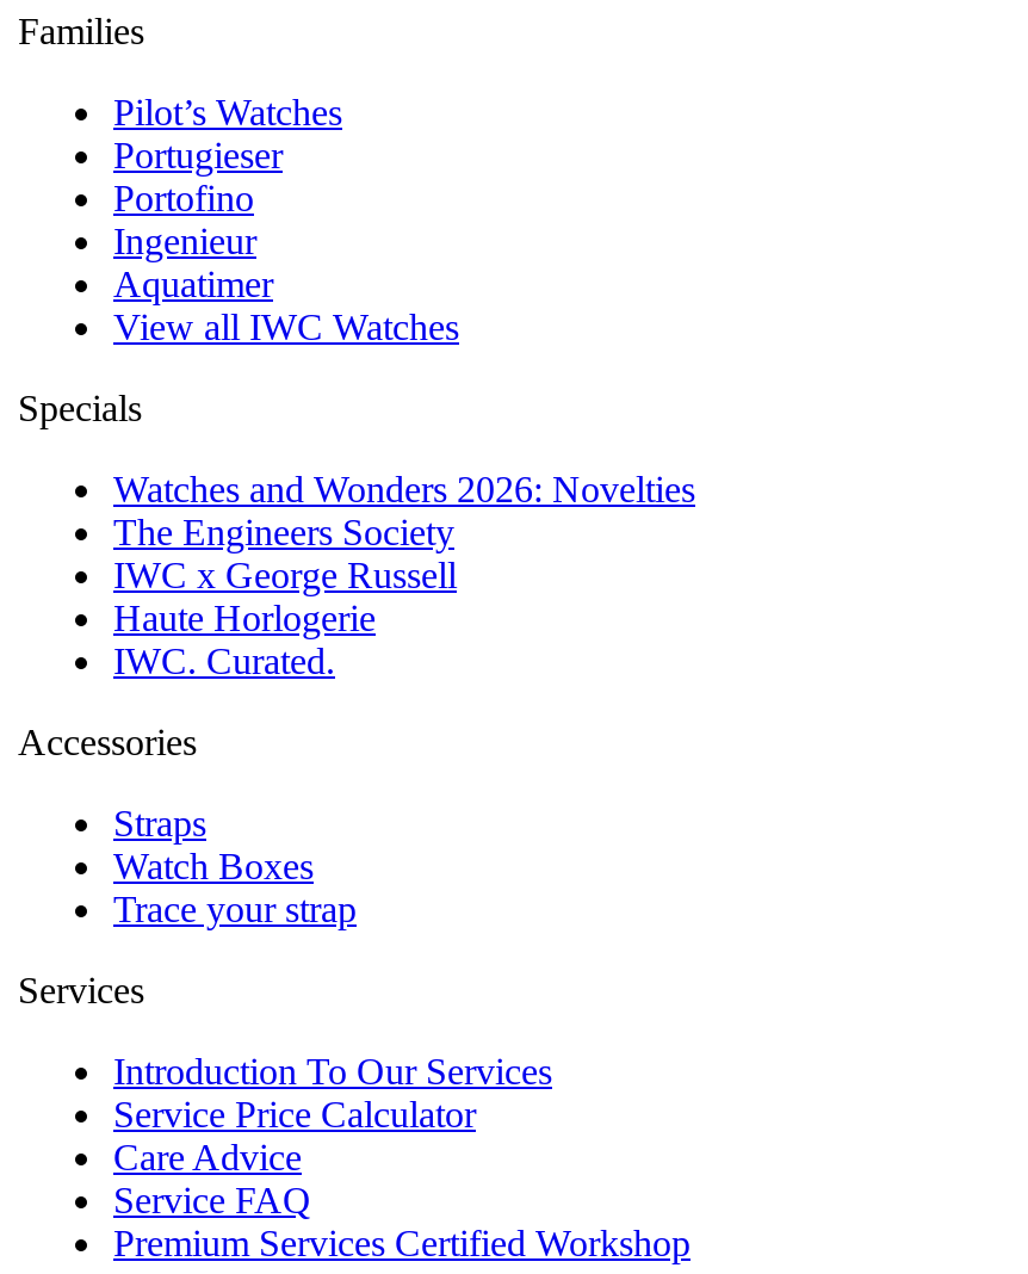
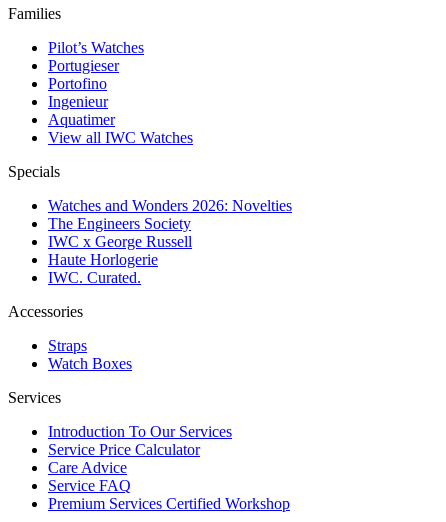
- Trace your strap
